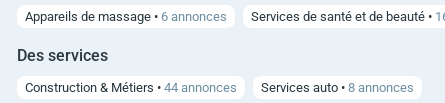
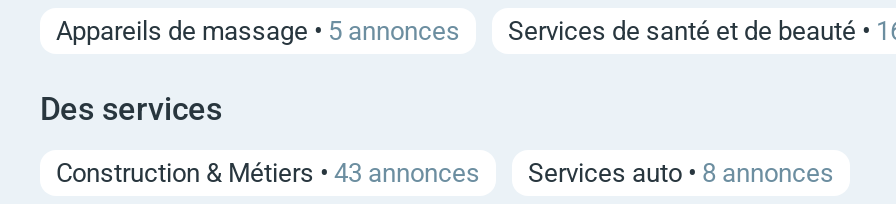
- Appareils de massage • 6 annonces
+ Appareils de massage • 5 annonces

- Construction & Métiers • 44 annonces
+ Construction & Métiers • 43 annonces
